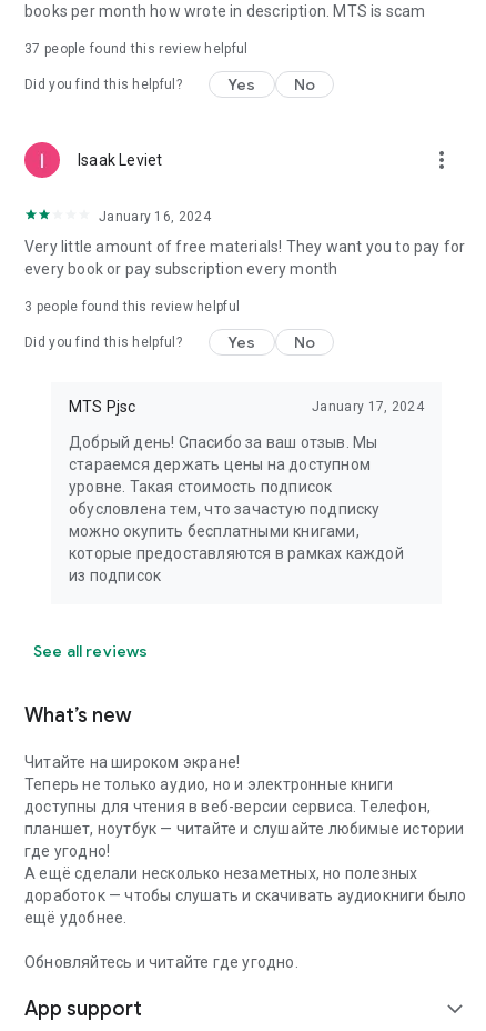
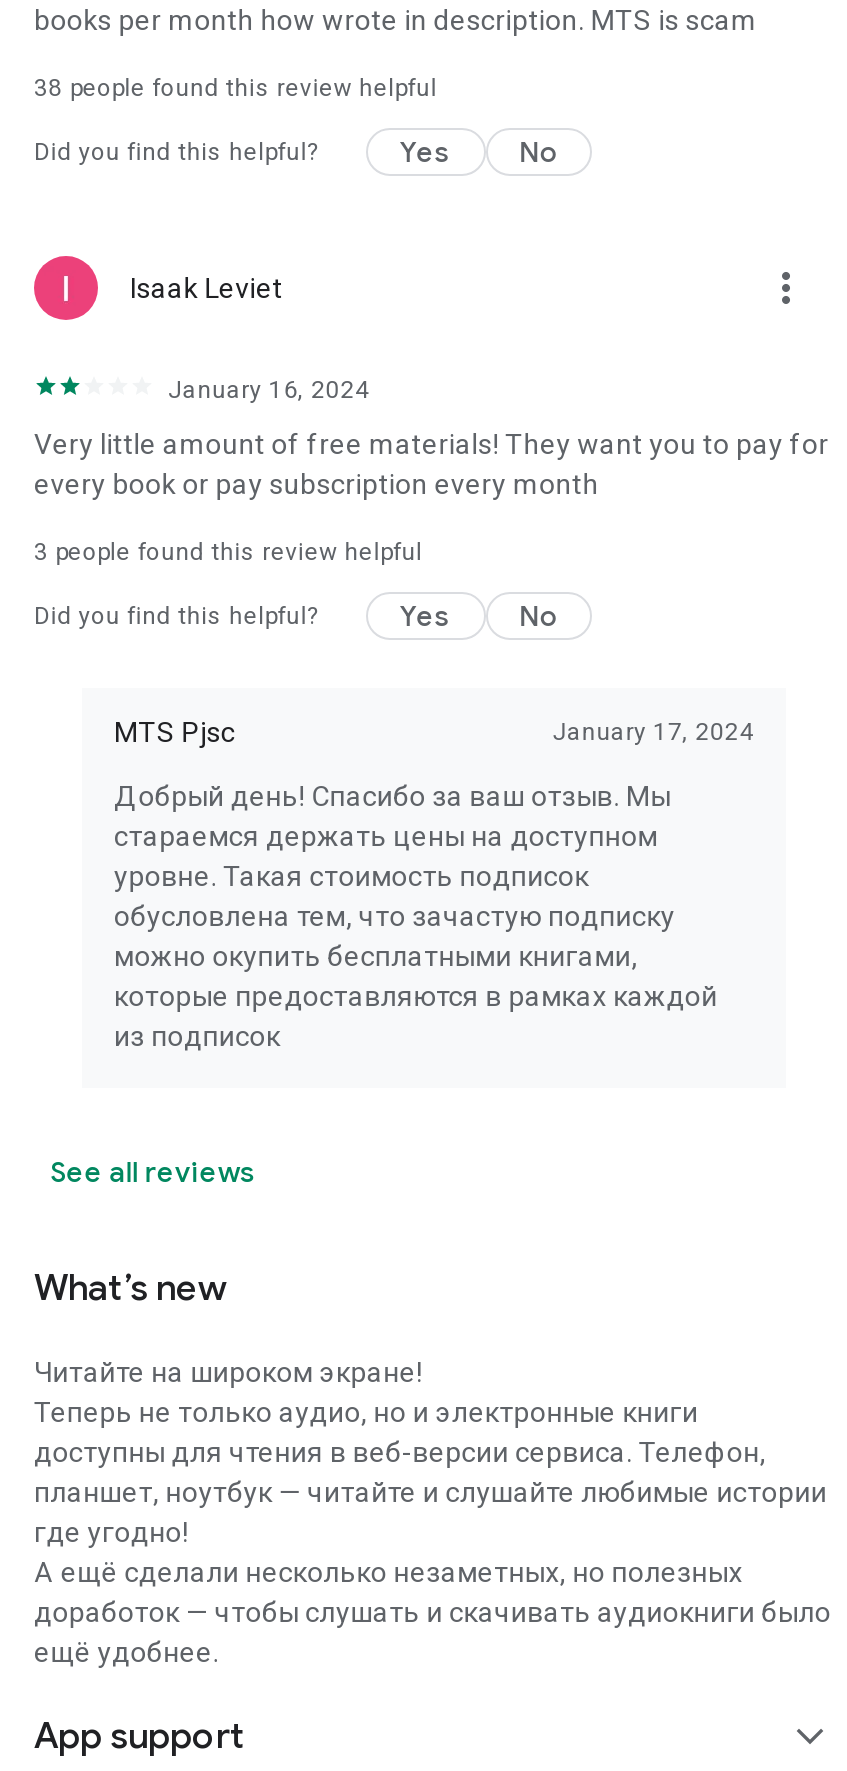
- 37 people found this review helpful
+ 38 people found this review helpful

- Обновляйтесь и читайте где угодно.
